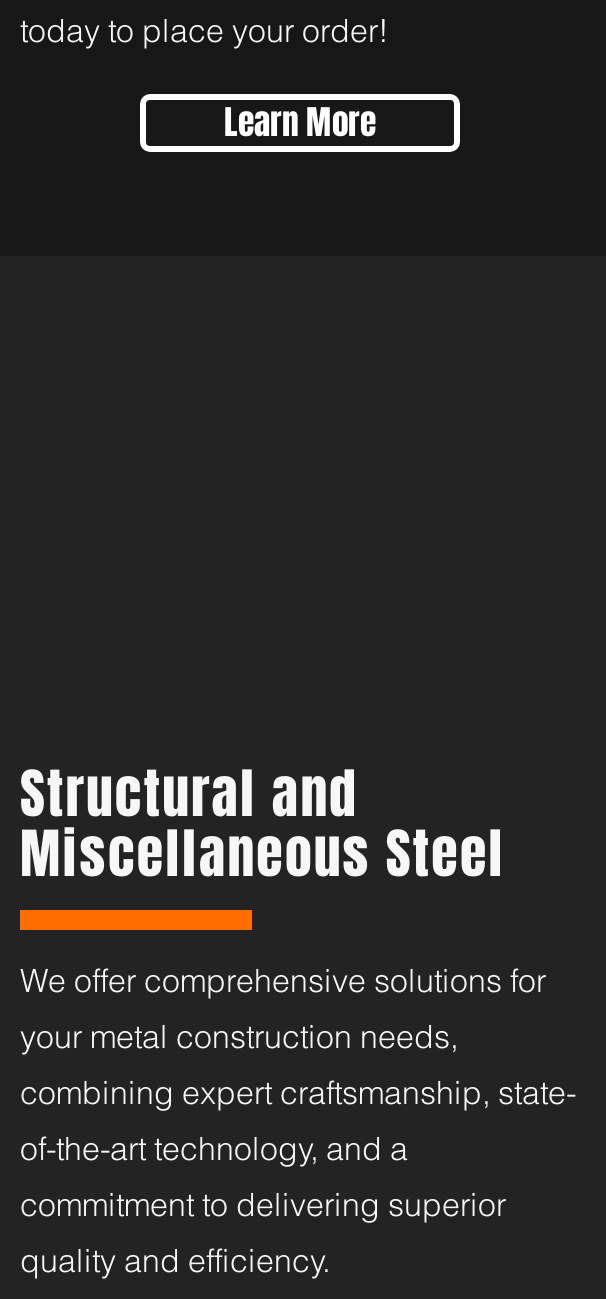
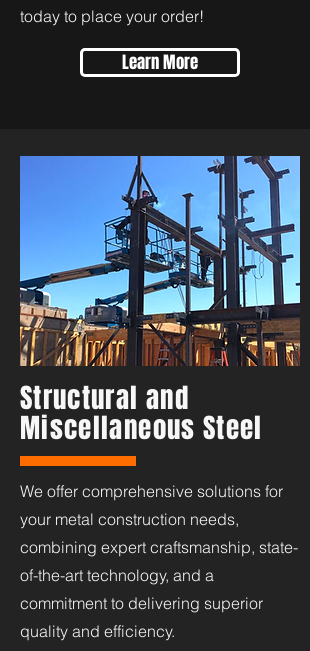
+ [image]
